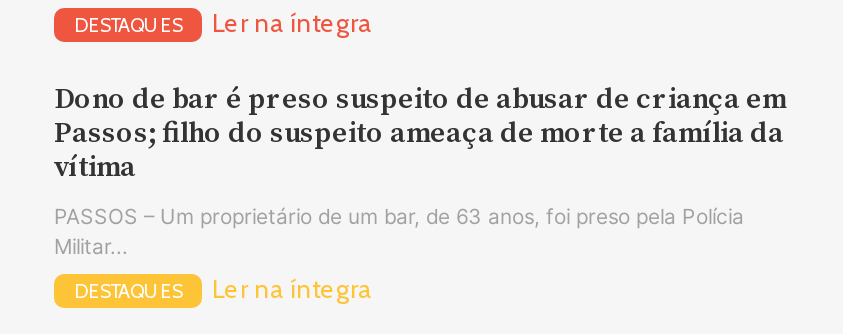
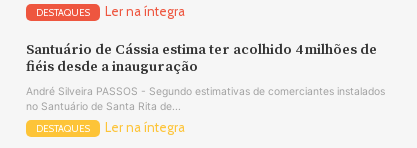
- Dono de bar é preso suspeito de abusar de criança em
- Passos; filho do suspeito ameaça de morte a família da
- vítima
+ Santuário de Cássia estima ter acolhido 4 milhões de
+ fiéis desde a inauguração

- PASSOS – Um proprietário de um bar, de 63 anos, foi preso pela Polícia
- Militar...
+ André Silveira PASSOS - Segundo estimativas de comerciantes instalados
+ no Santuário de Santa Rita de...
